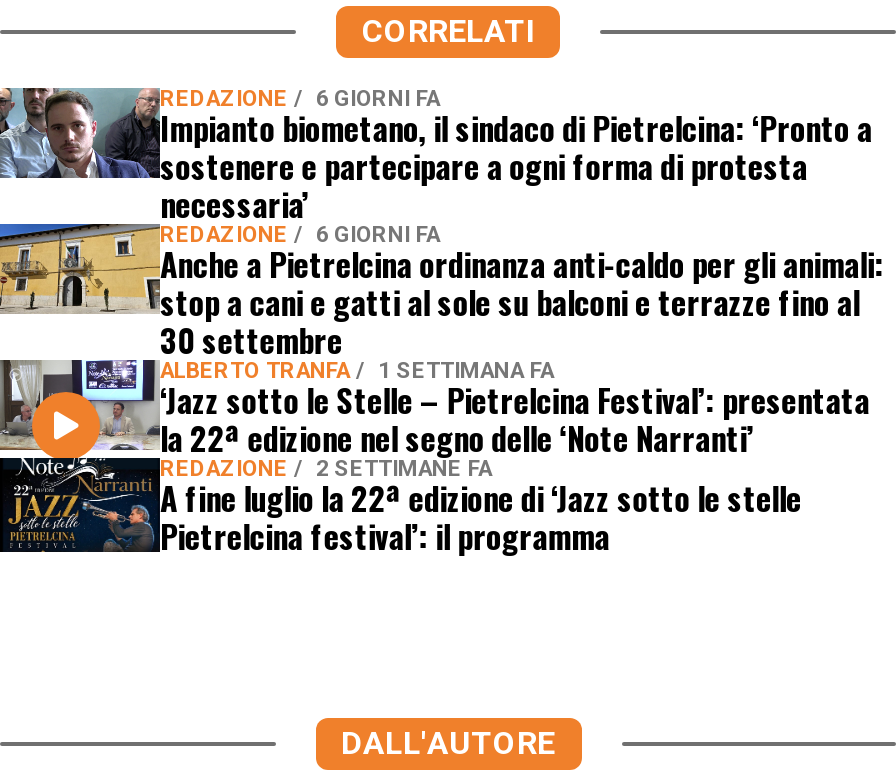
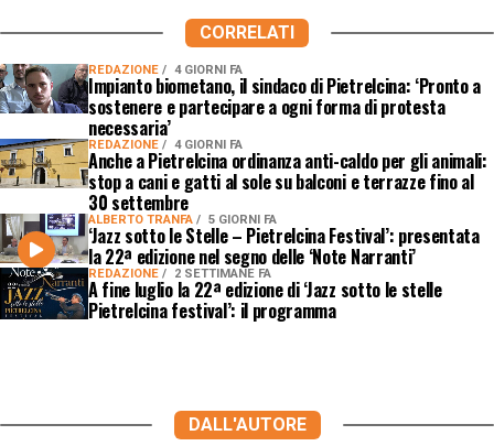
- REDAZIONE 6 GIORNI FA
+ REDAZIONE 4 GIORNI FA

- REDAZIONE 6 GIORNI FA
+ REDAZIONE 4 GIORNI FA

- ALBERTO TRANFA 1 SETTIMANA FA
+ ALBERTO TRANFA 5 GIORNI FA
